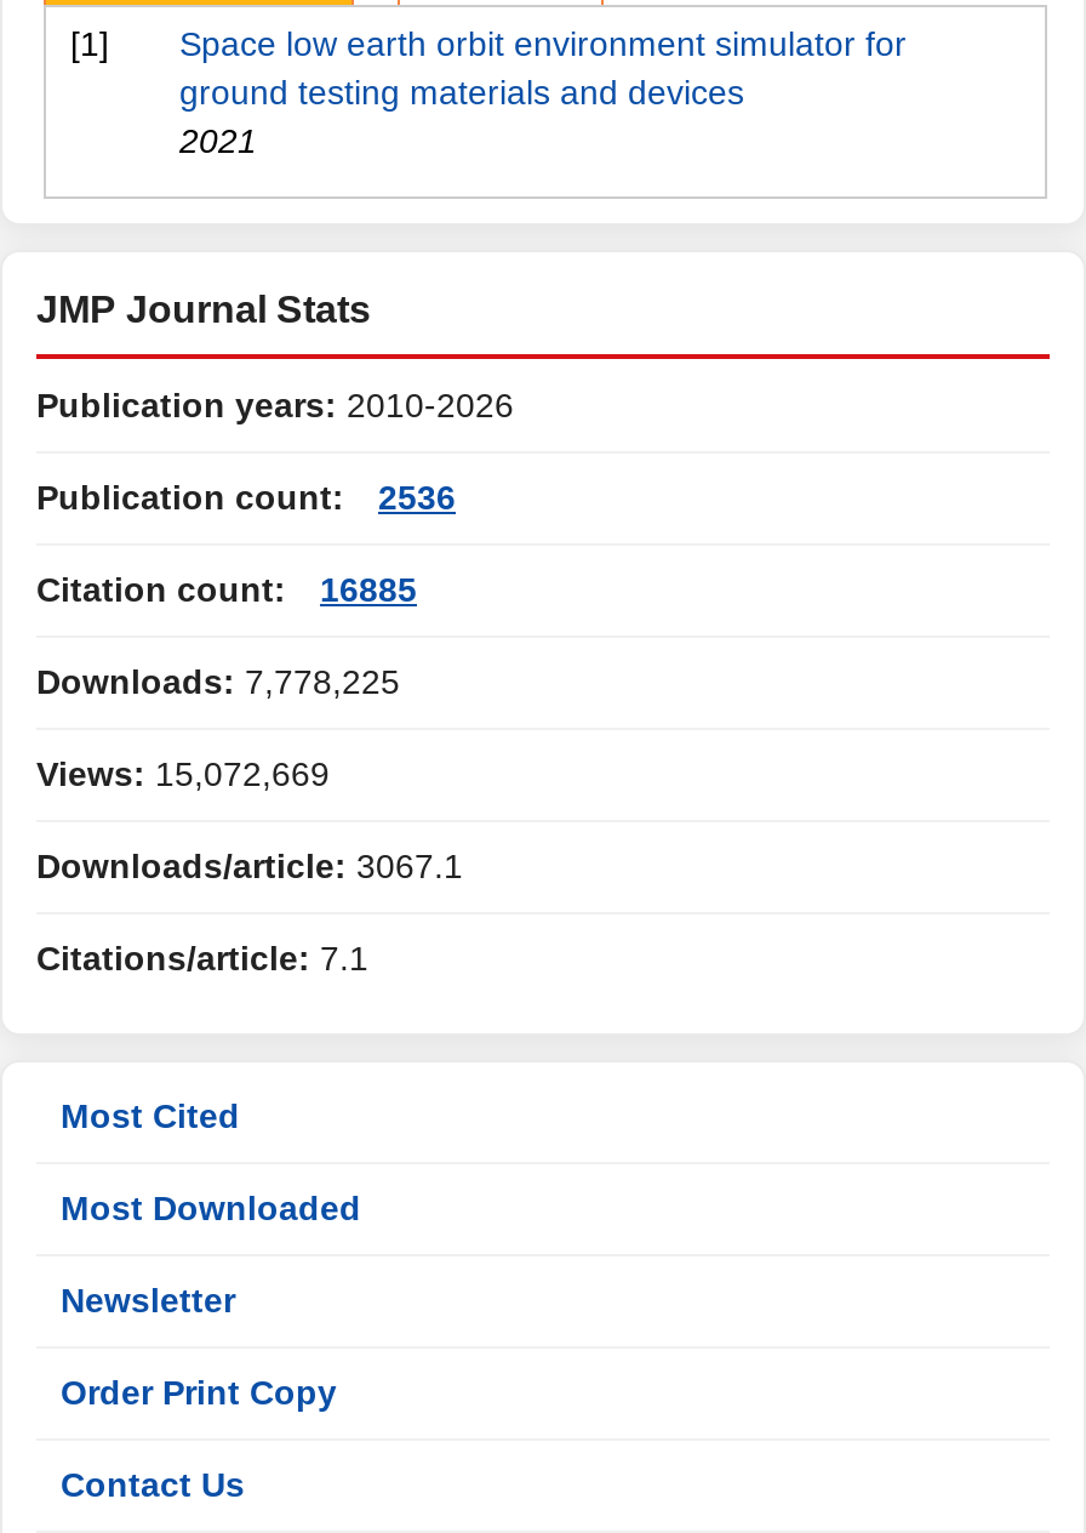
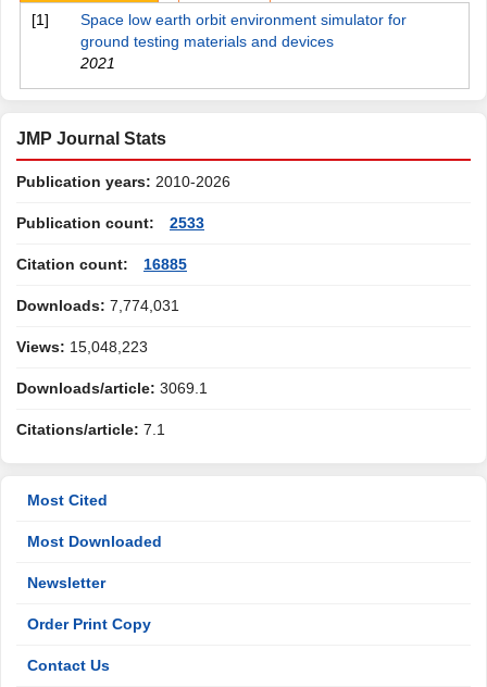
- Publication count: 2536
+ Publication count: 2533

- Downloads: 7,778,225
+ Downloads: 7,774,031

- Views: 15,072,669
+ Views: 15,048,223

- Downloads/article: 3067.1
+ Downloads/article: 3069.1
